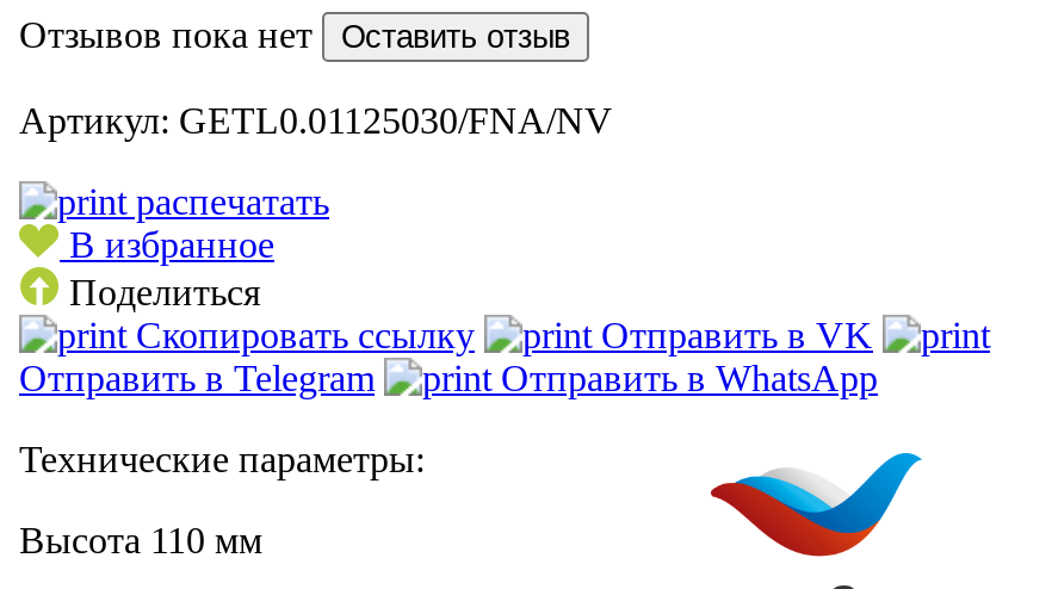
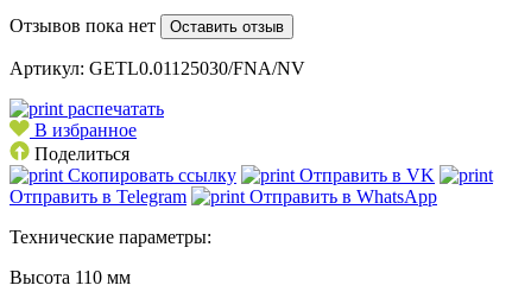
- [image]
